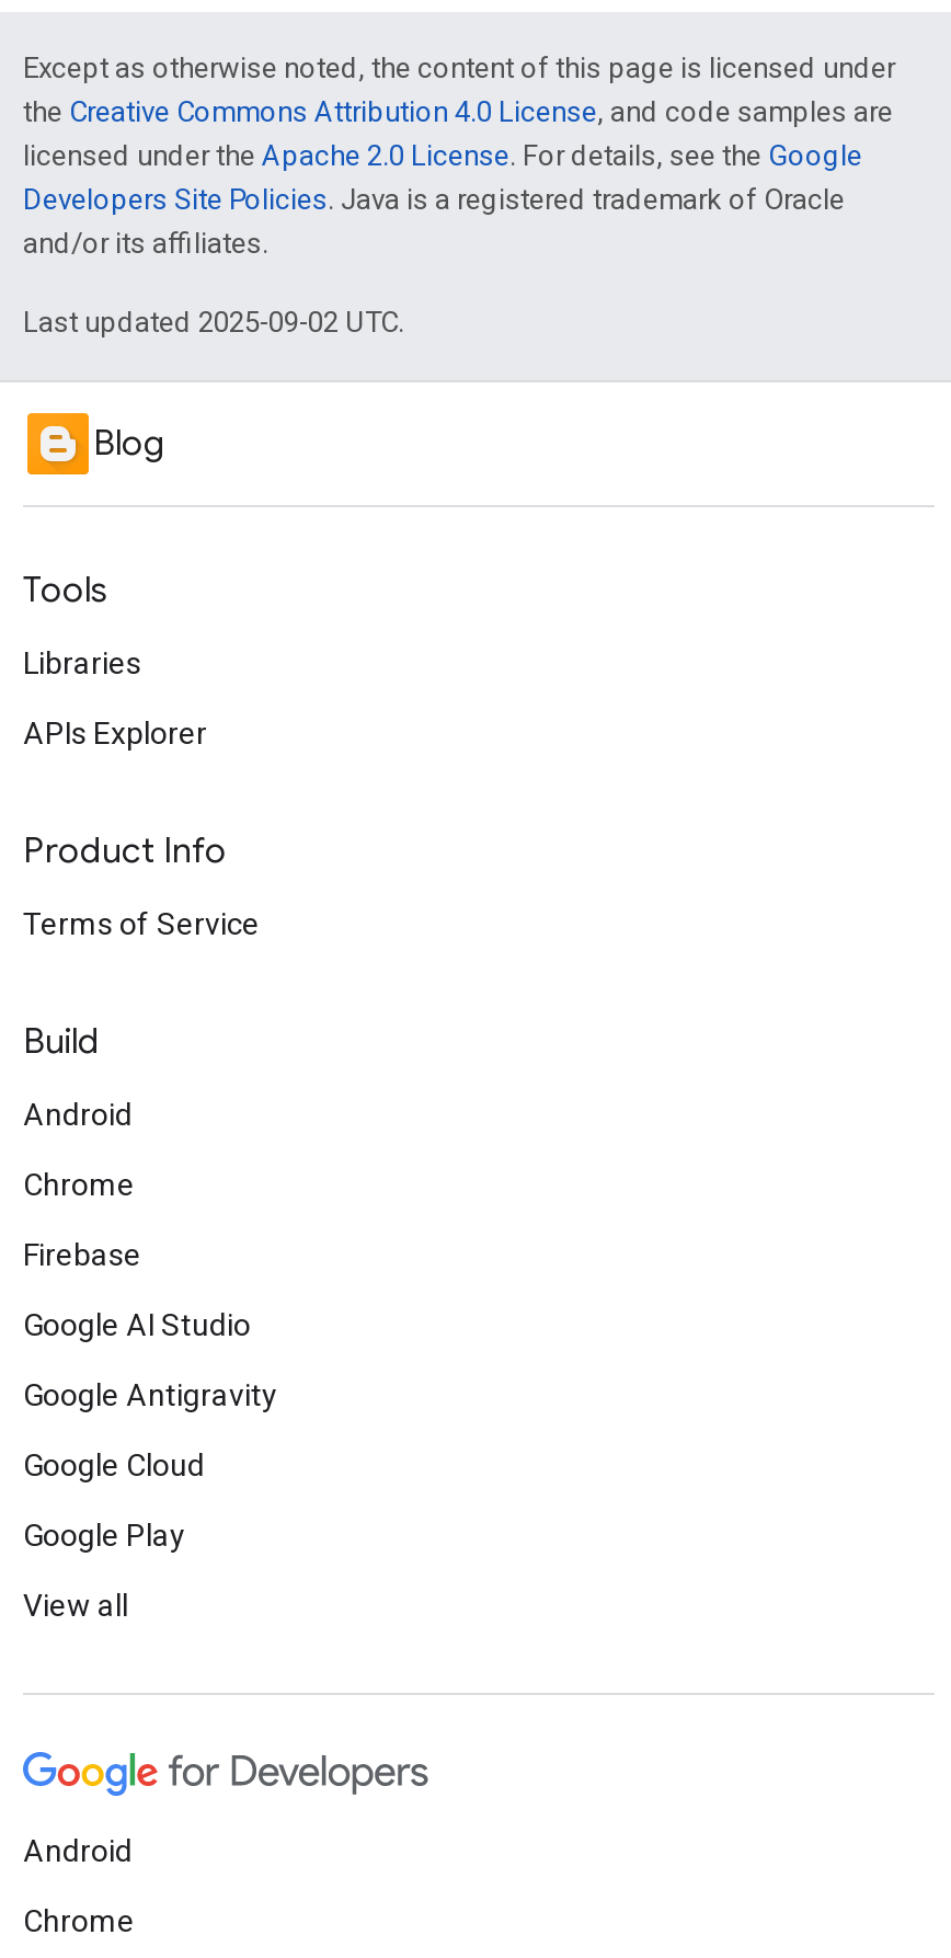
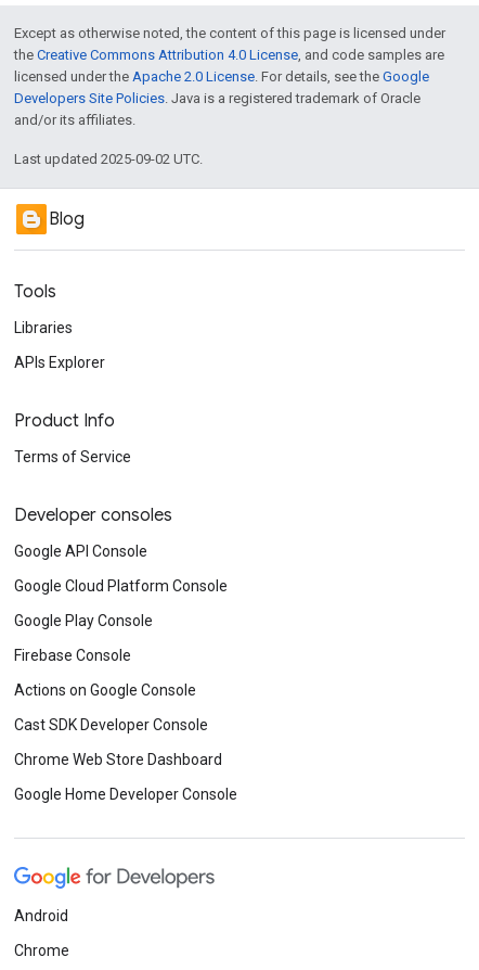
- Build
+ Developer consoles

- Android
+ Google API Console

- Chrome
+ Google Cloud Platform Console

- Firebase
+ Google Play Console

- Google AI Studio
+ Firebase Console

- Google Antigravity
+ Actions on Google Console

- Google Cloud
+ Cast SDK Developer Console

- Google Play
+ Chrome Web Store Dashboard

- View all
+ Google Home Developer Console
